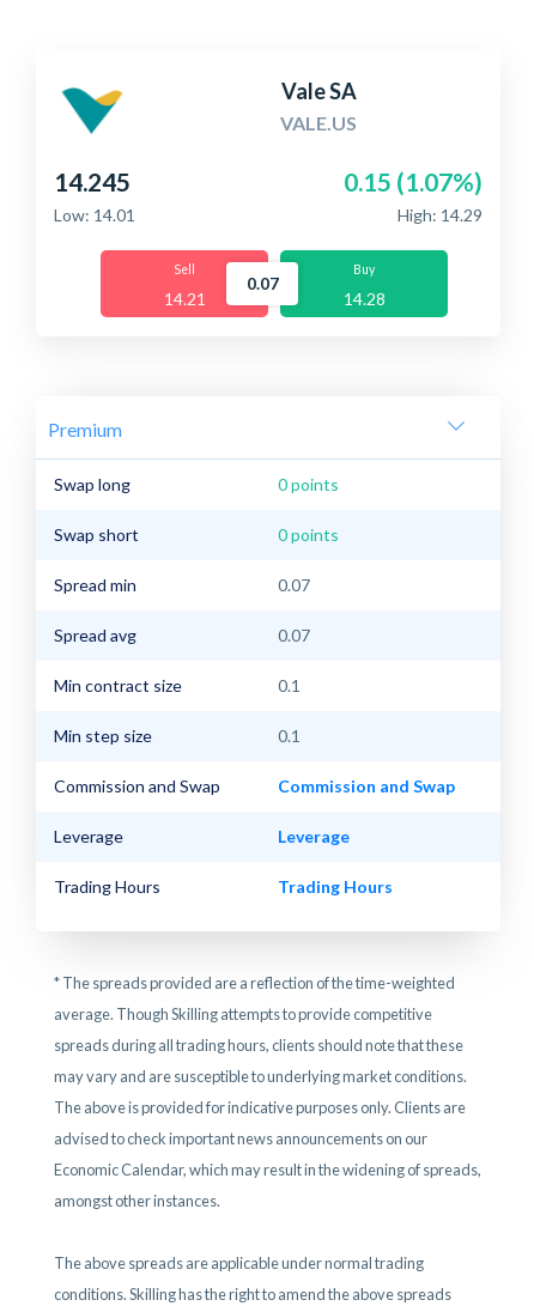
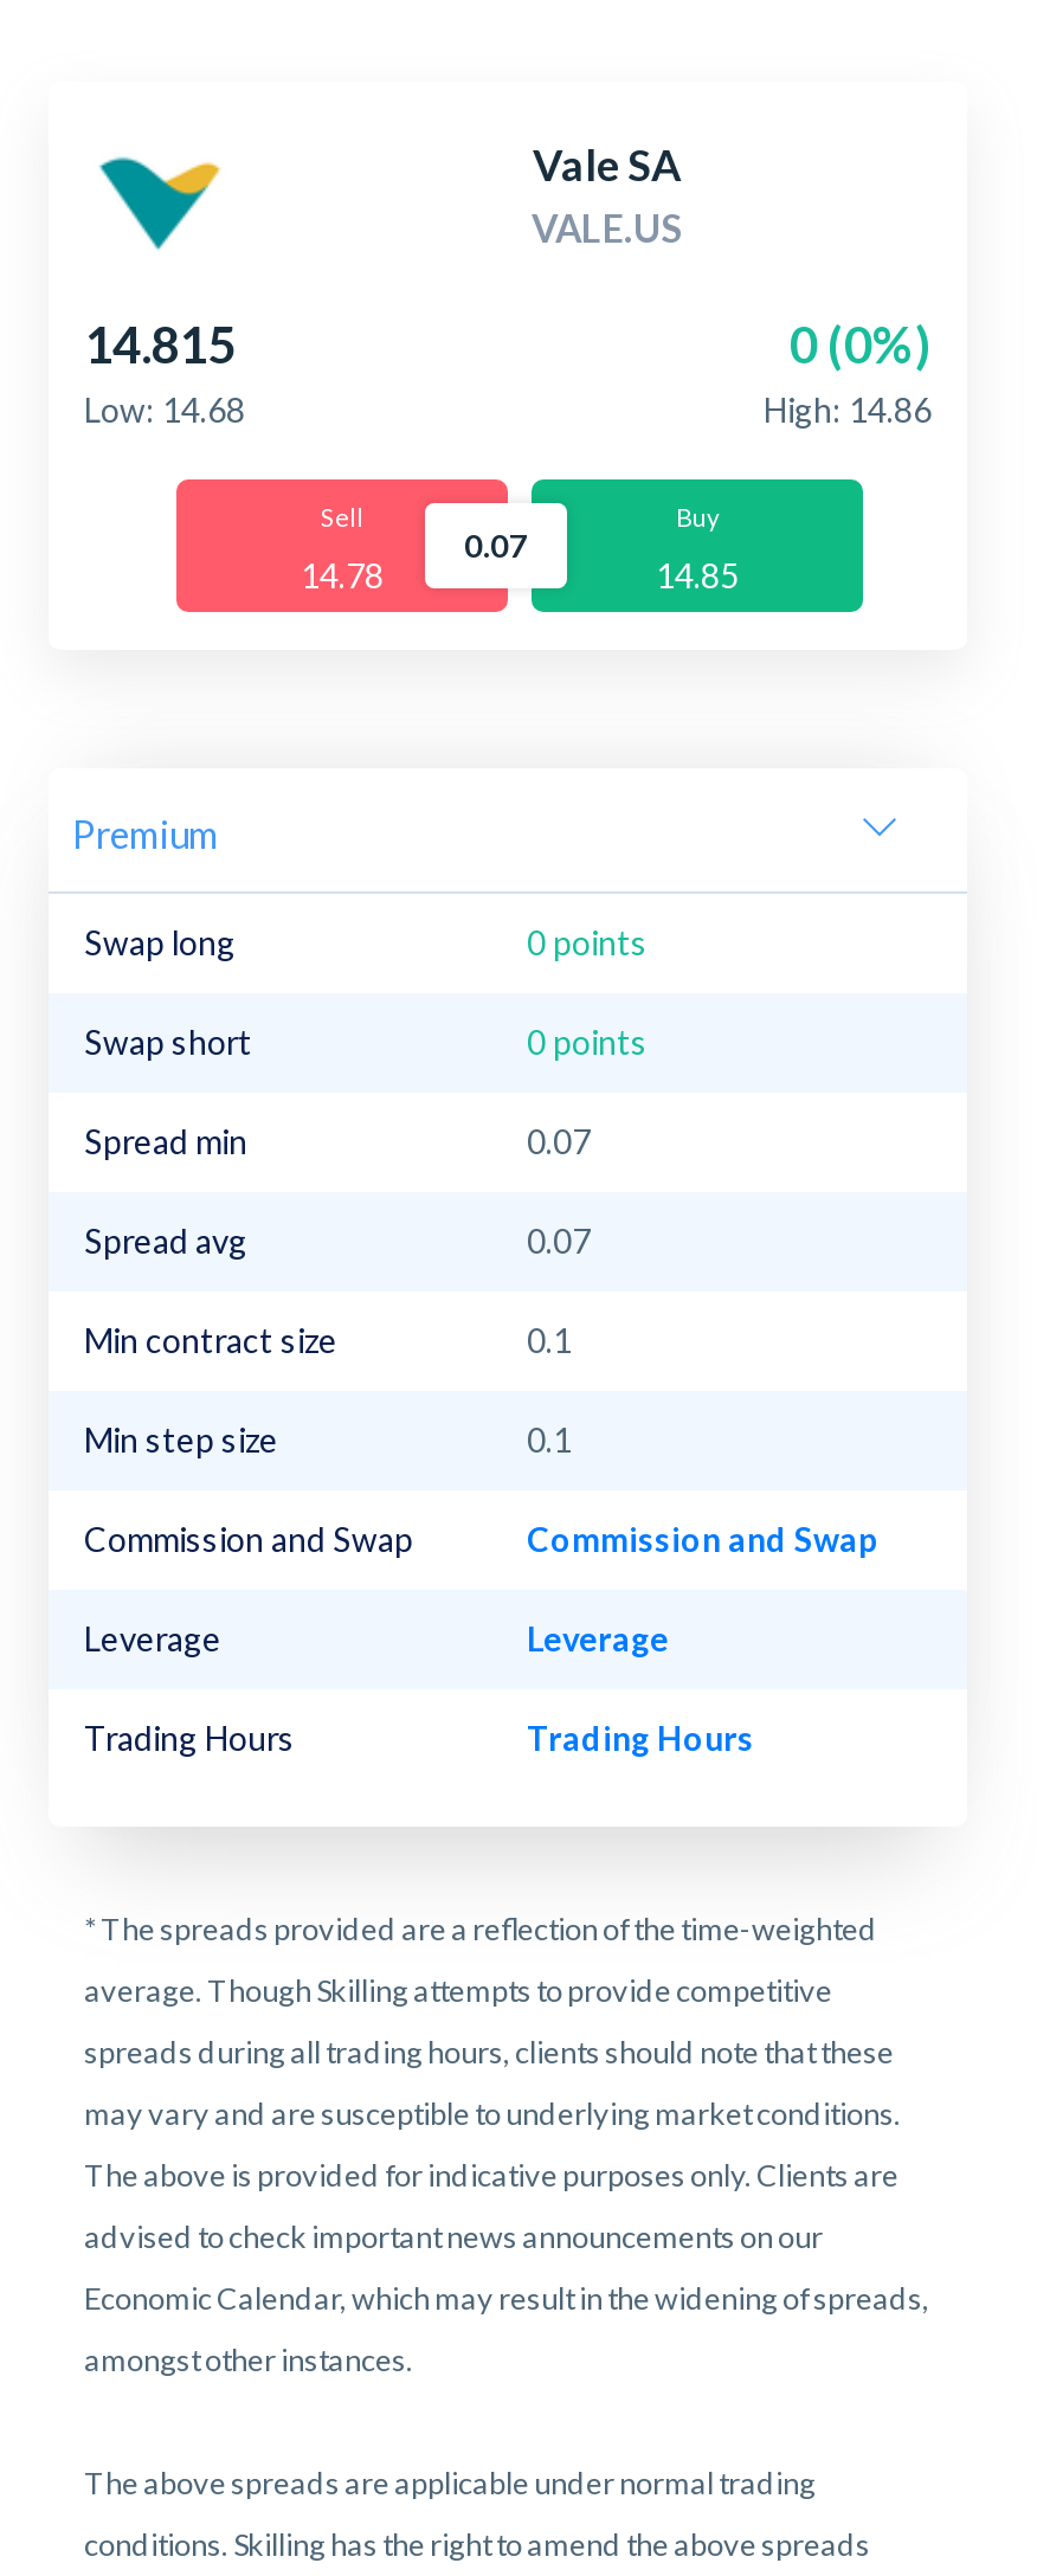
- 14.245
+ 14.815

- 0.15 (1.07%)
+ 0 (0%)

- Low: 14.01
+ Low: 14.68

- High: 14.29
+ High: 14.86

- 14.21
+ 14.78

- 14.28
+ 14.85
